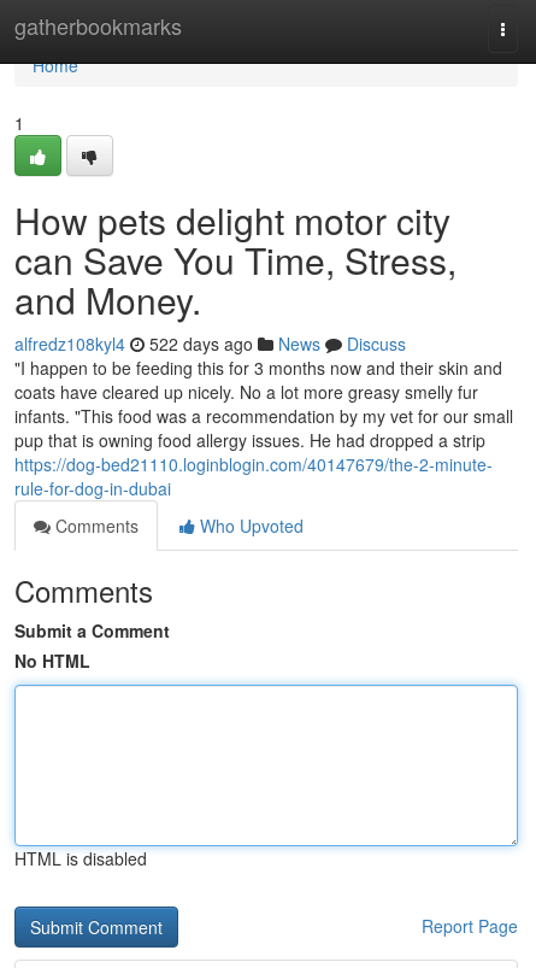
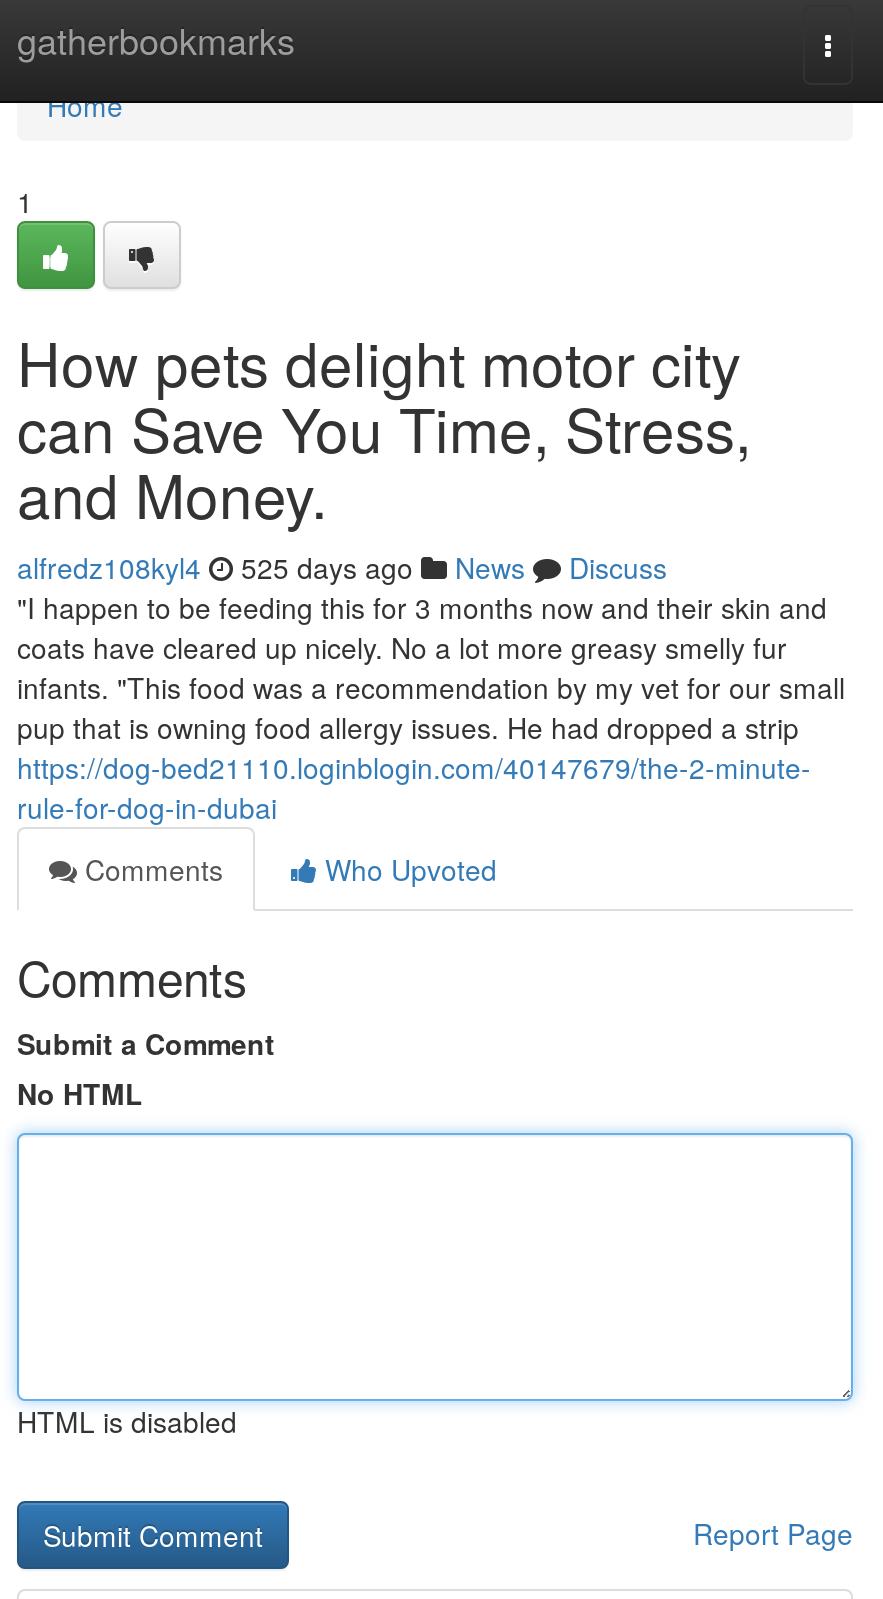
- alfredz108kyl4 522 days ago News Discuss
+ alfredz108kyl4 525 days ago News Discuss
